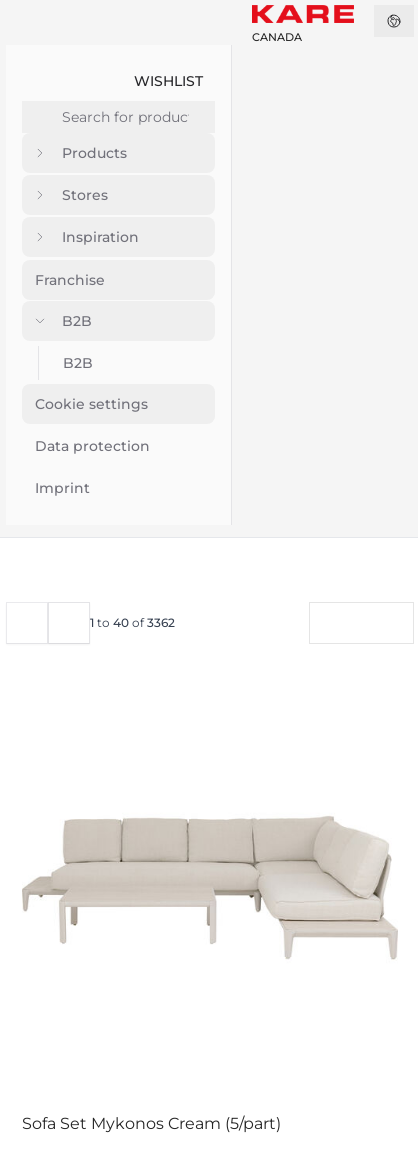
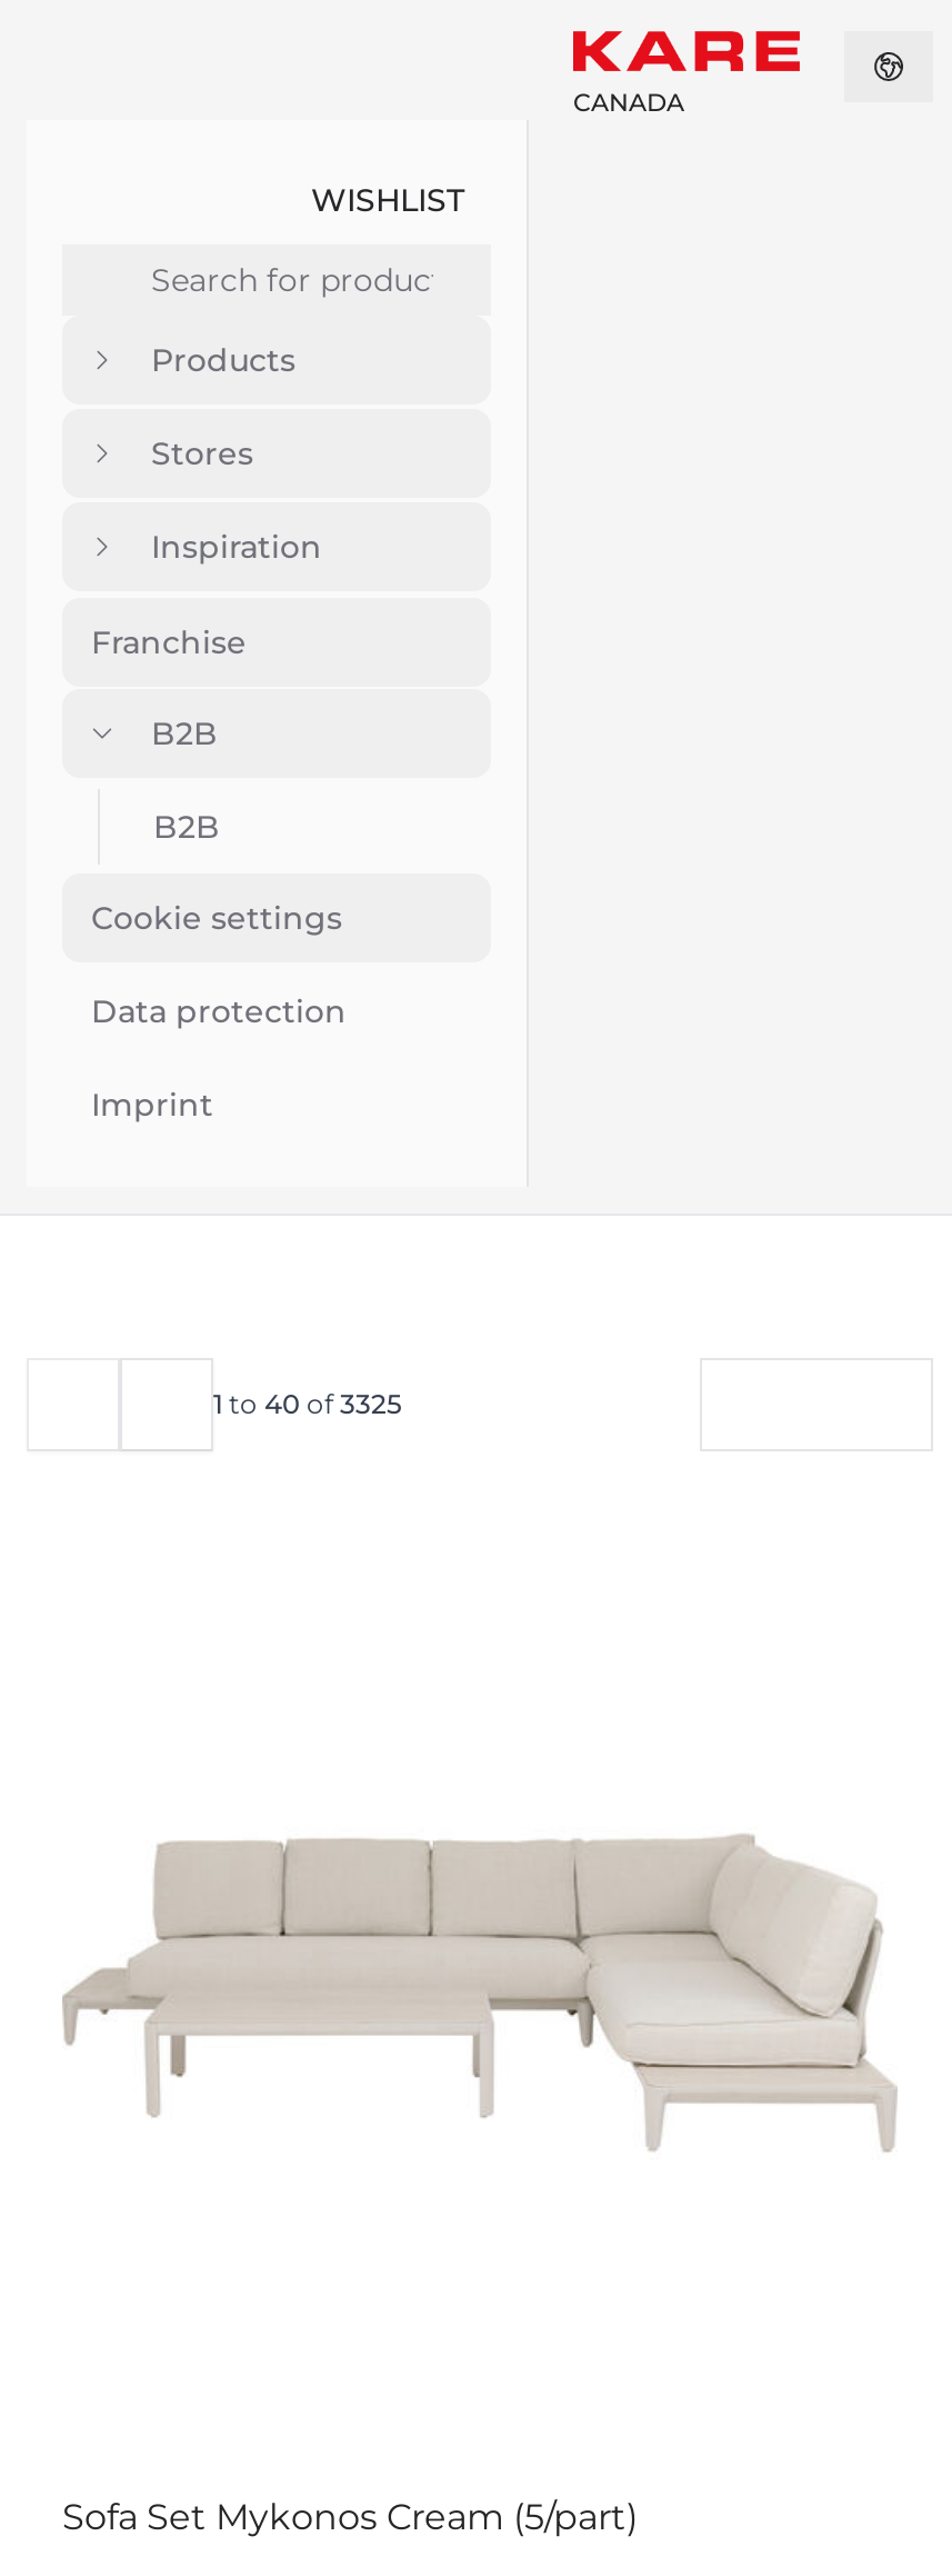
- 1 to 40 of3362
+ 1 to 40 of3325
